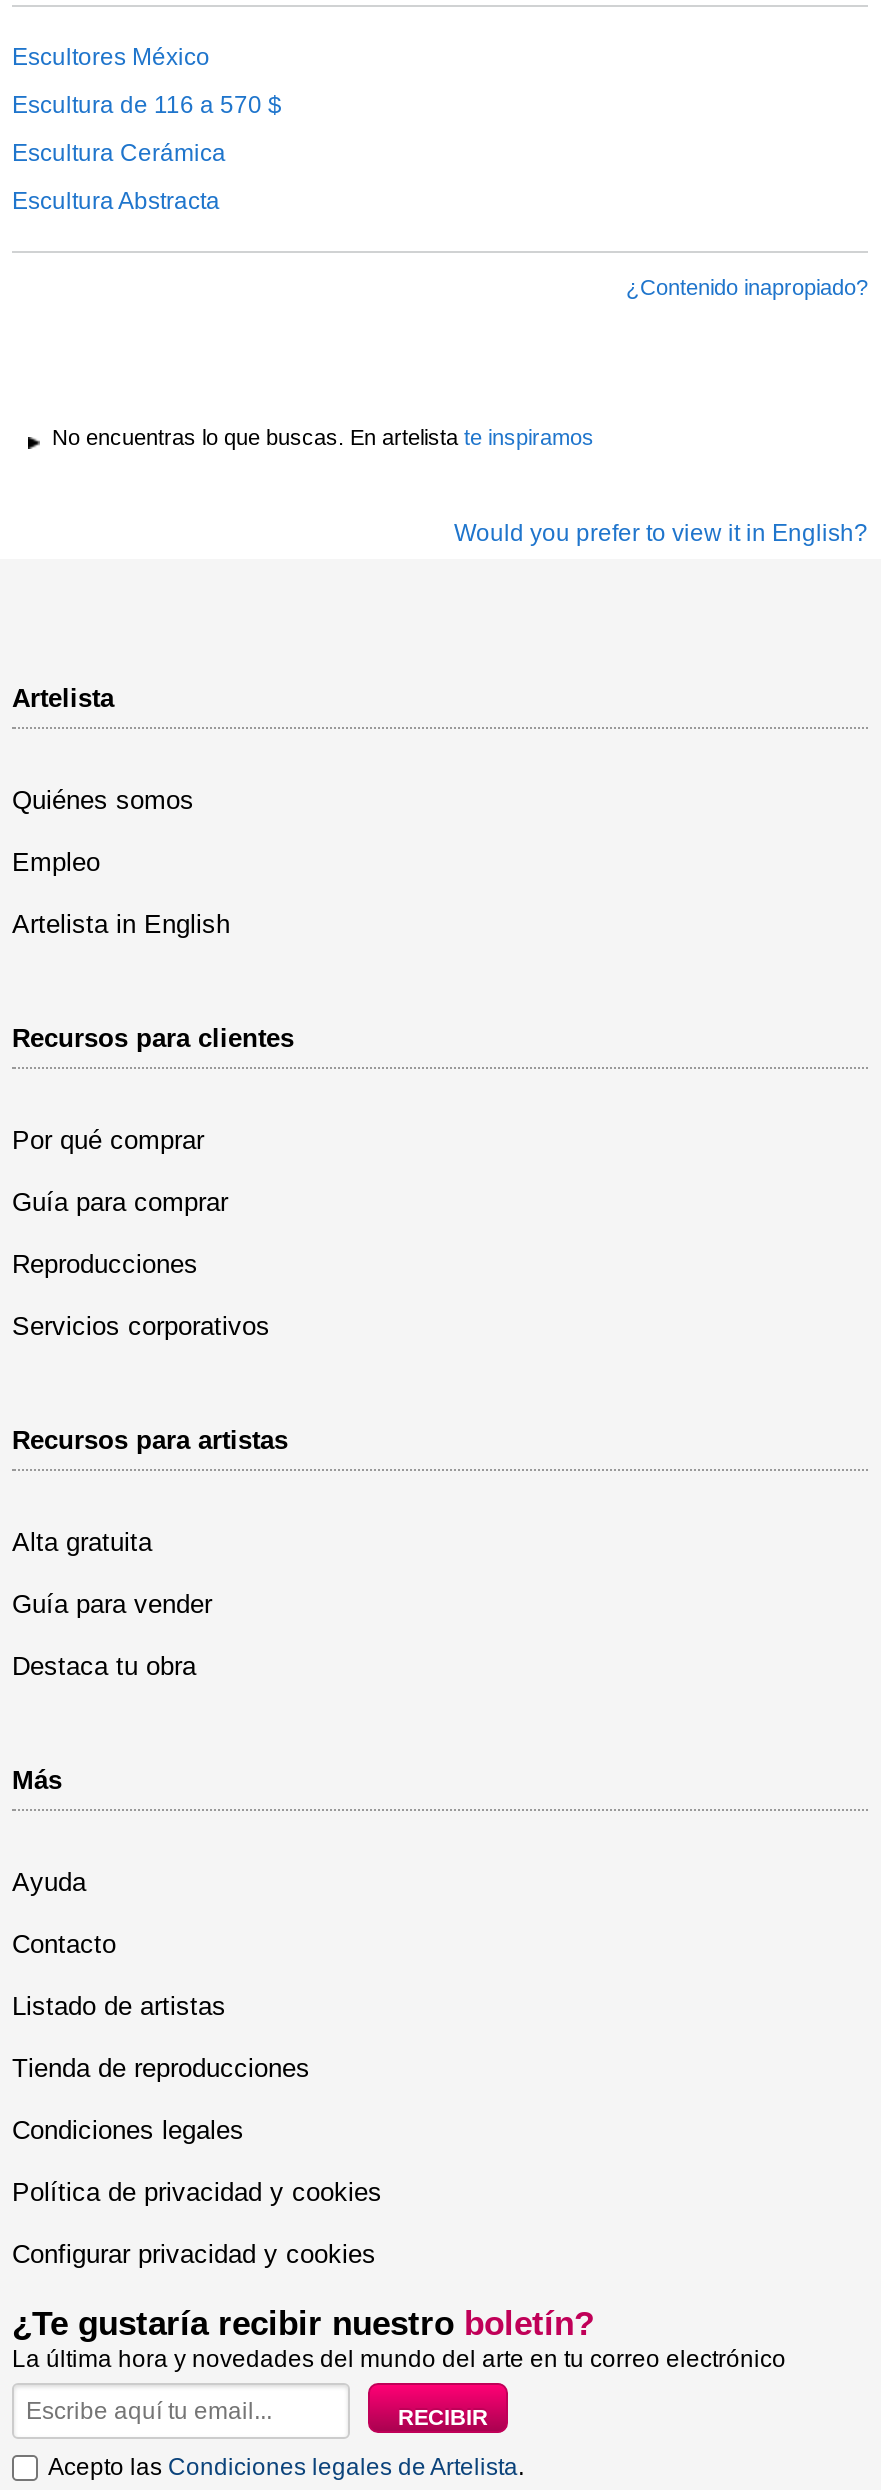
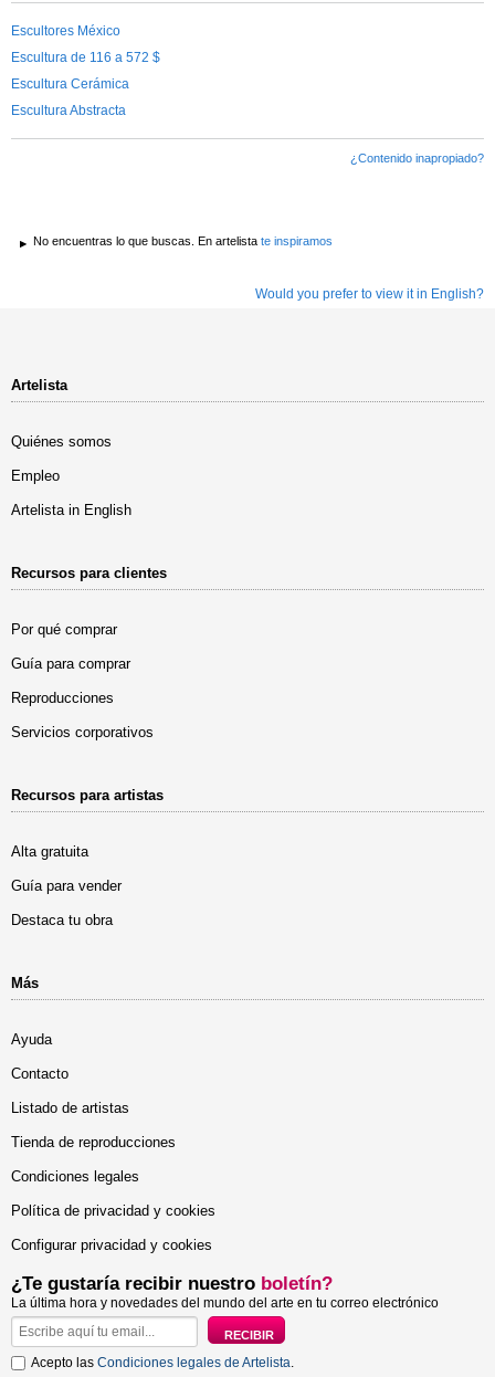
- Escultura de 116 a 570 $
+ Escultura de 116 a 572 $
